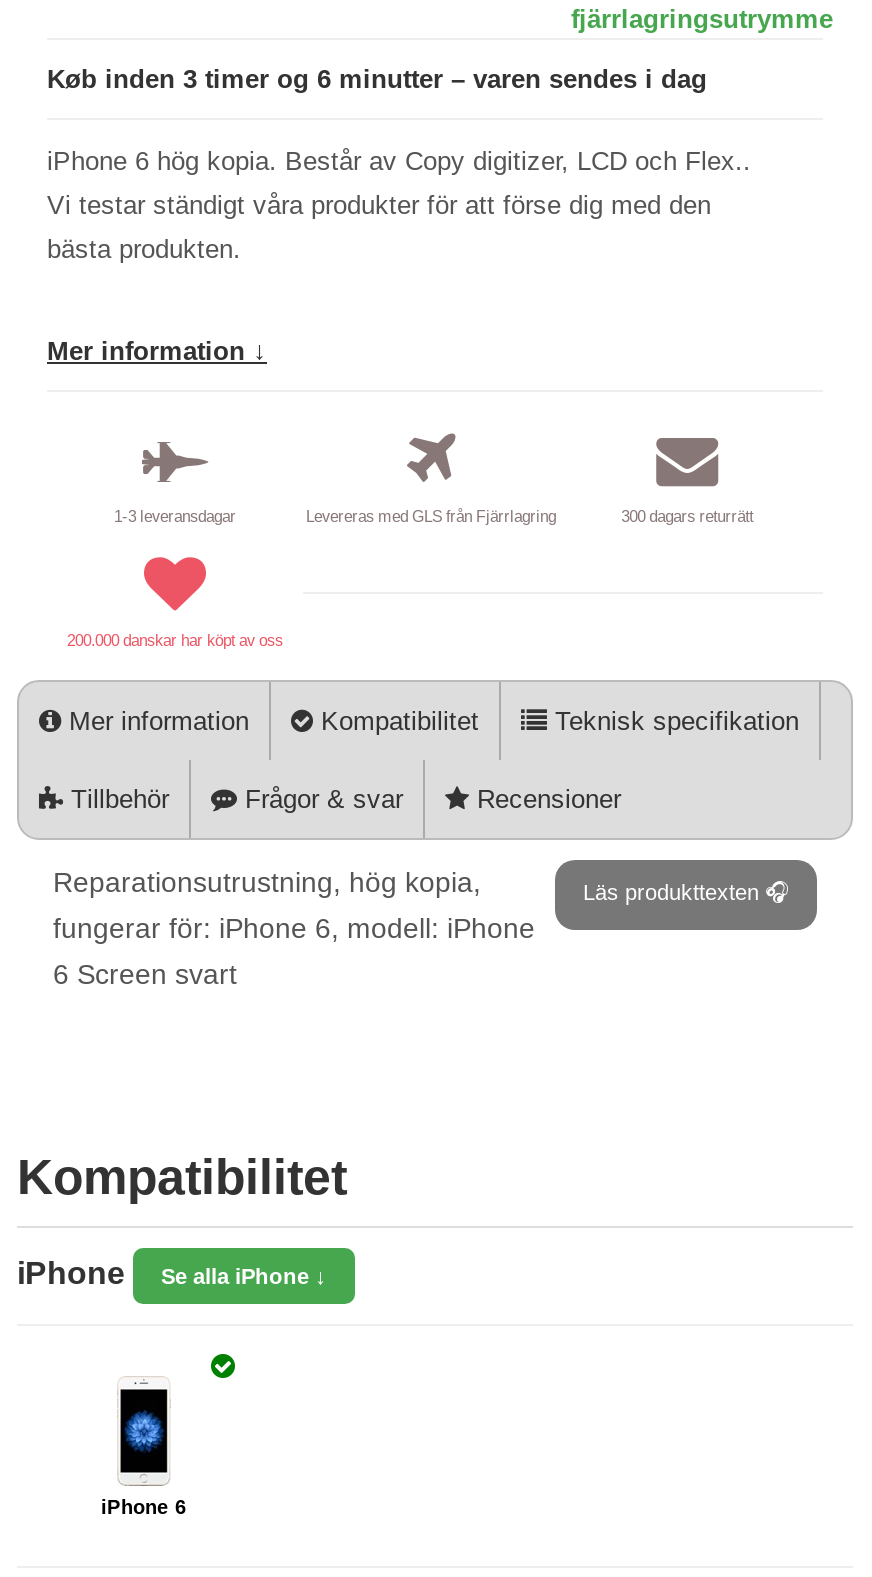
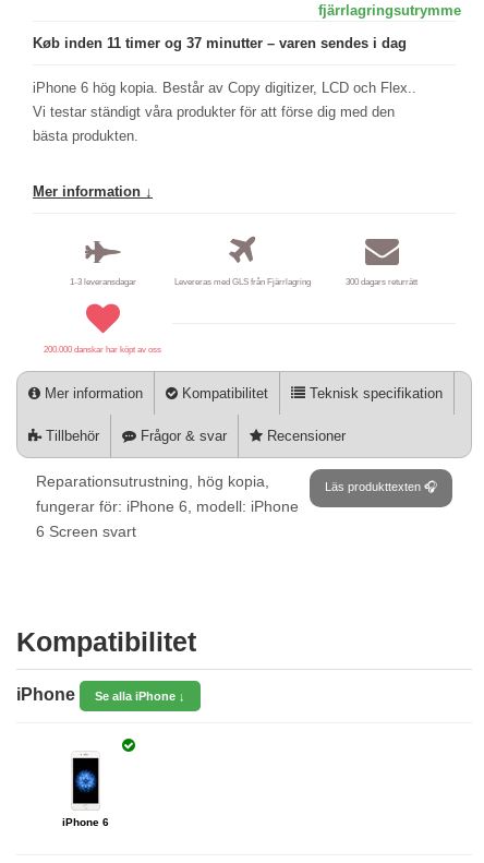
- Køb inden 3 timer og 6 minutter – varen sendes i dag
+ Køb inden 11 timer og 37 minutter – varen sendes i dag
